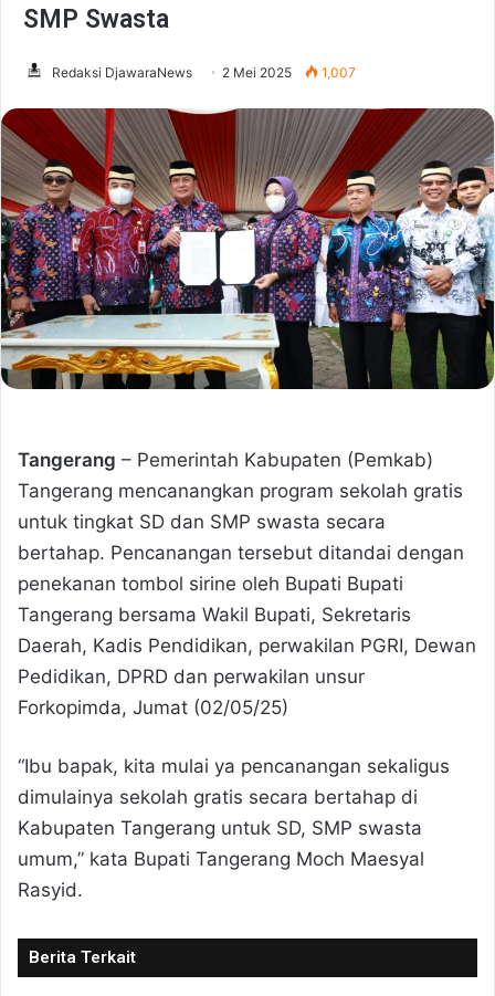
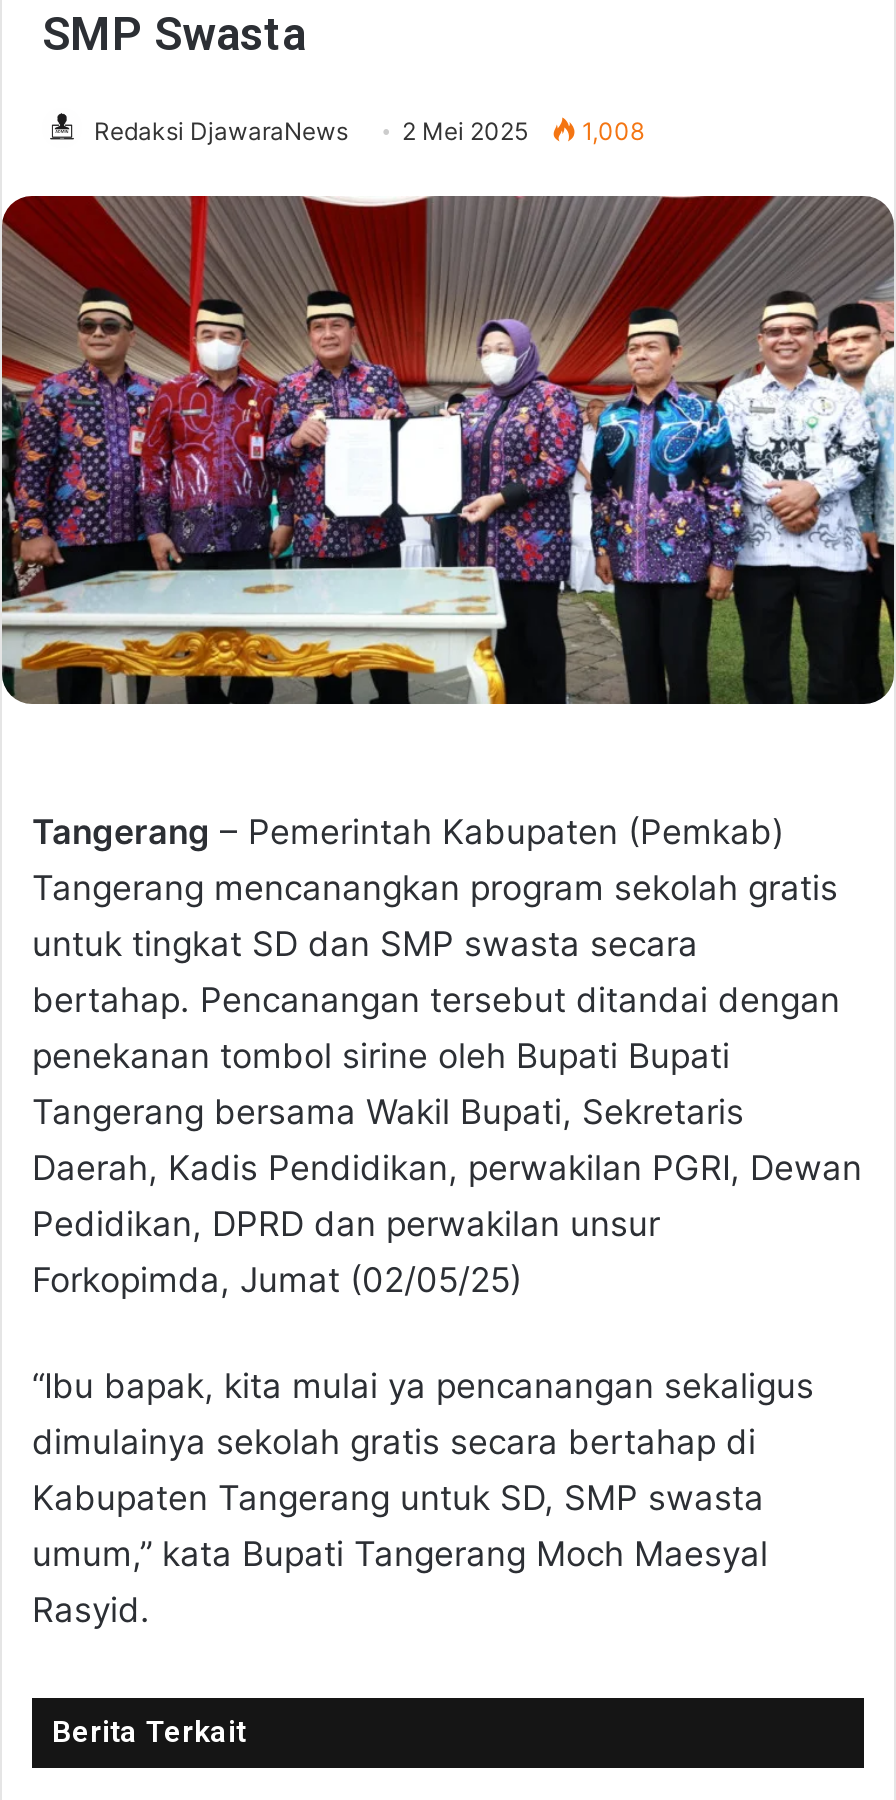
- Redaksi DjawaraNews 2 Mei 2025 1,007
+ Redaksi DjawaraNews 2 Mei 2025 1,008
